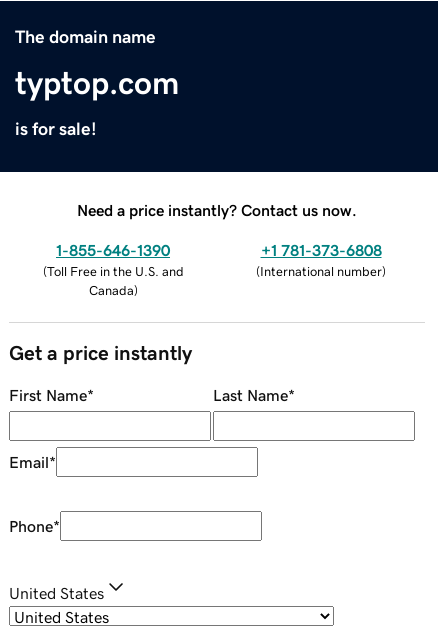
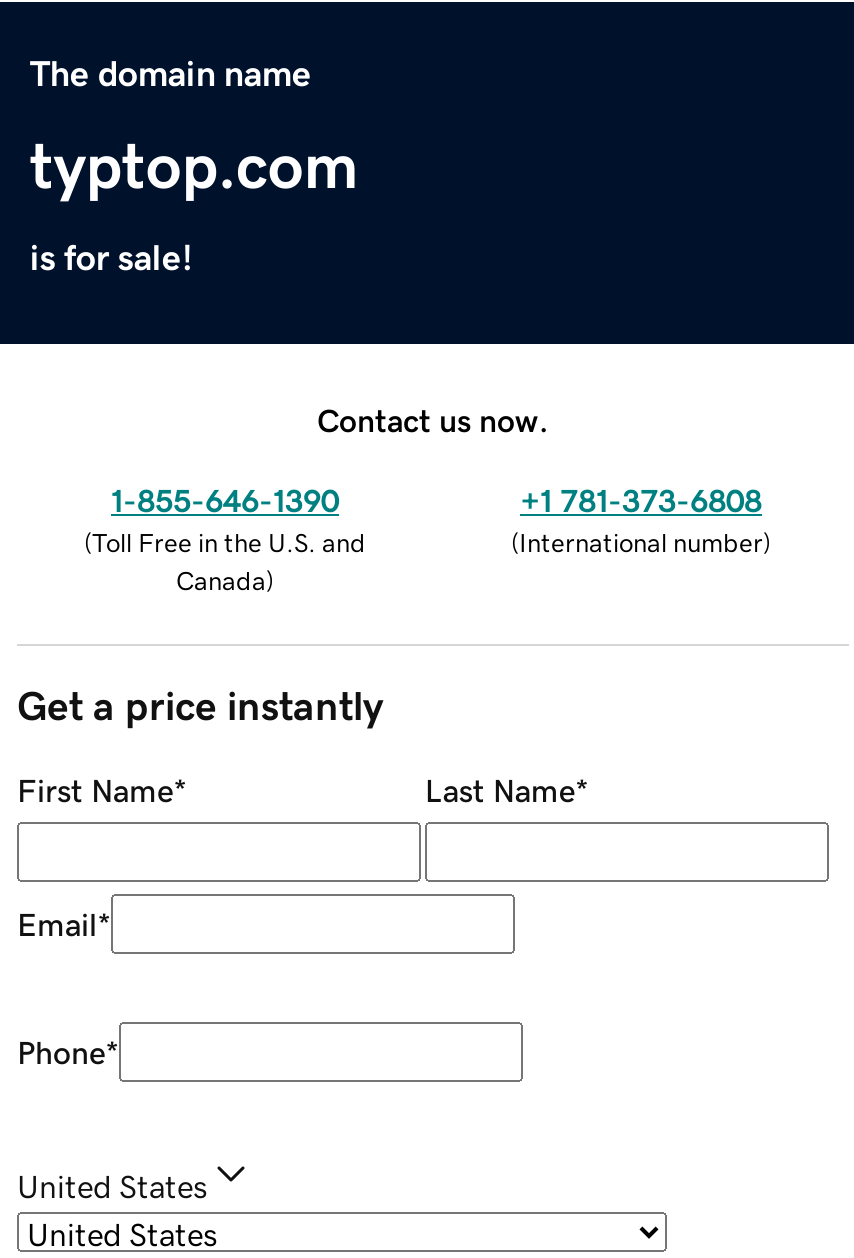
- Need a price instantly? Contact us now.
+ Contact us now.
